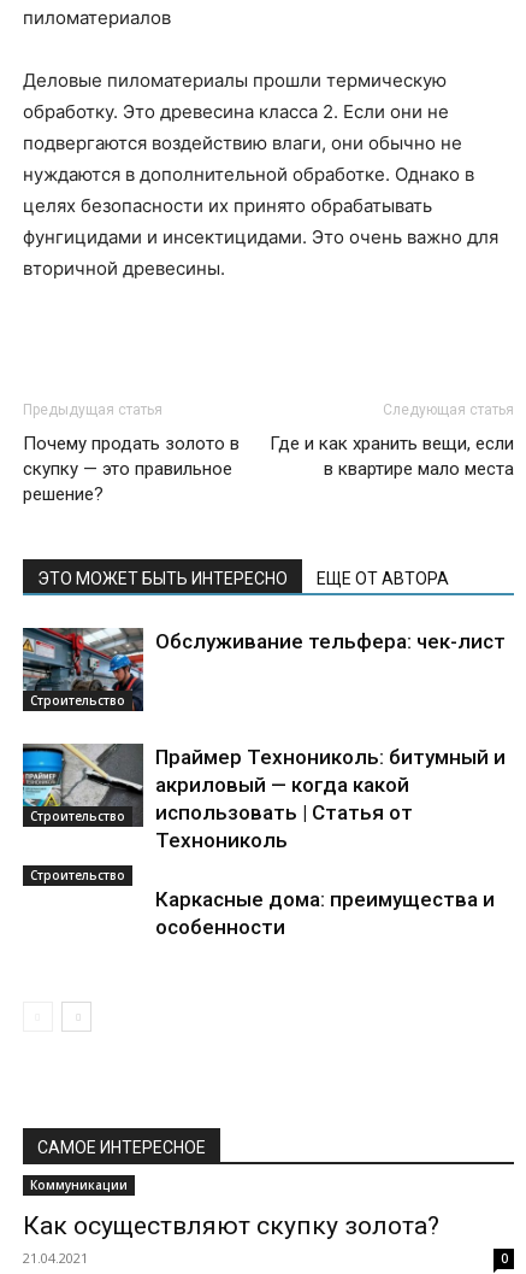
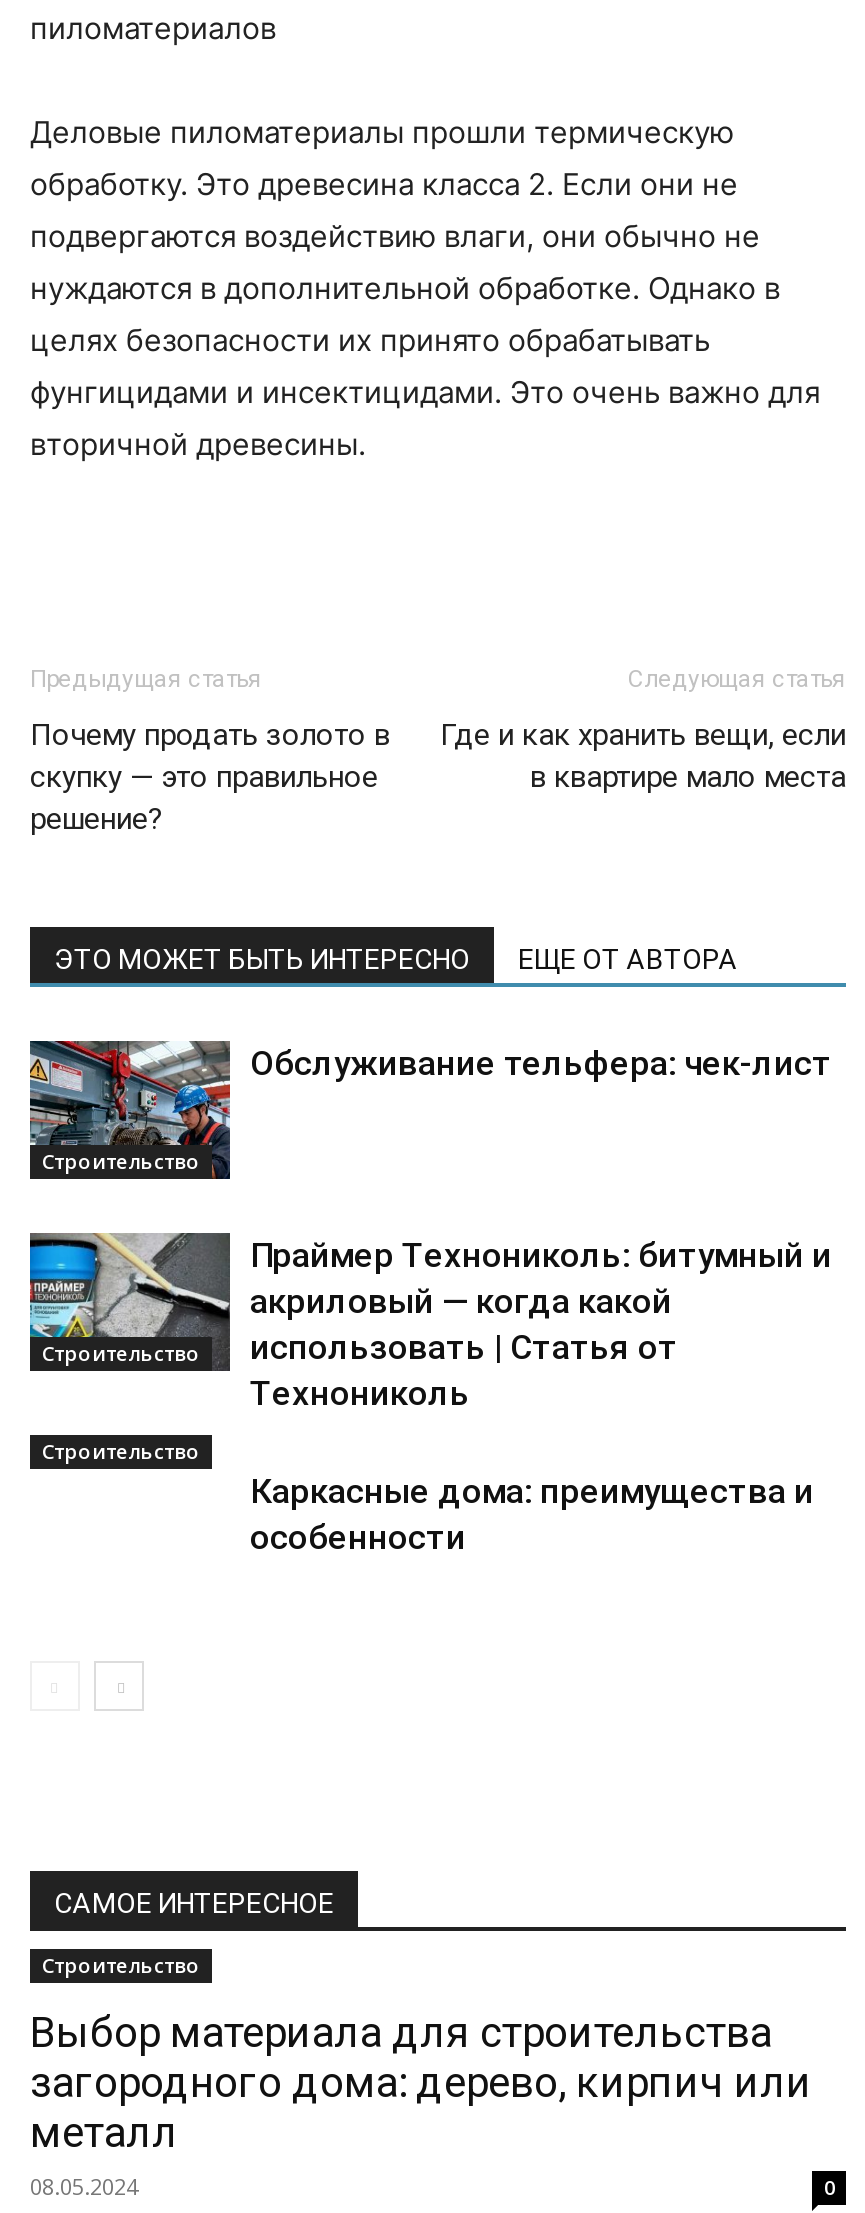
- Коммуникации
+ Строительство

- Как осуществляют скупку золота?
- 21.04.2021
+ Выбор материала для строительства
+ загородного дома: дерево, кирпич или
+ металл
+ 08.05.2024
